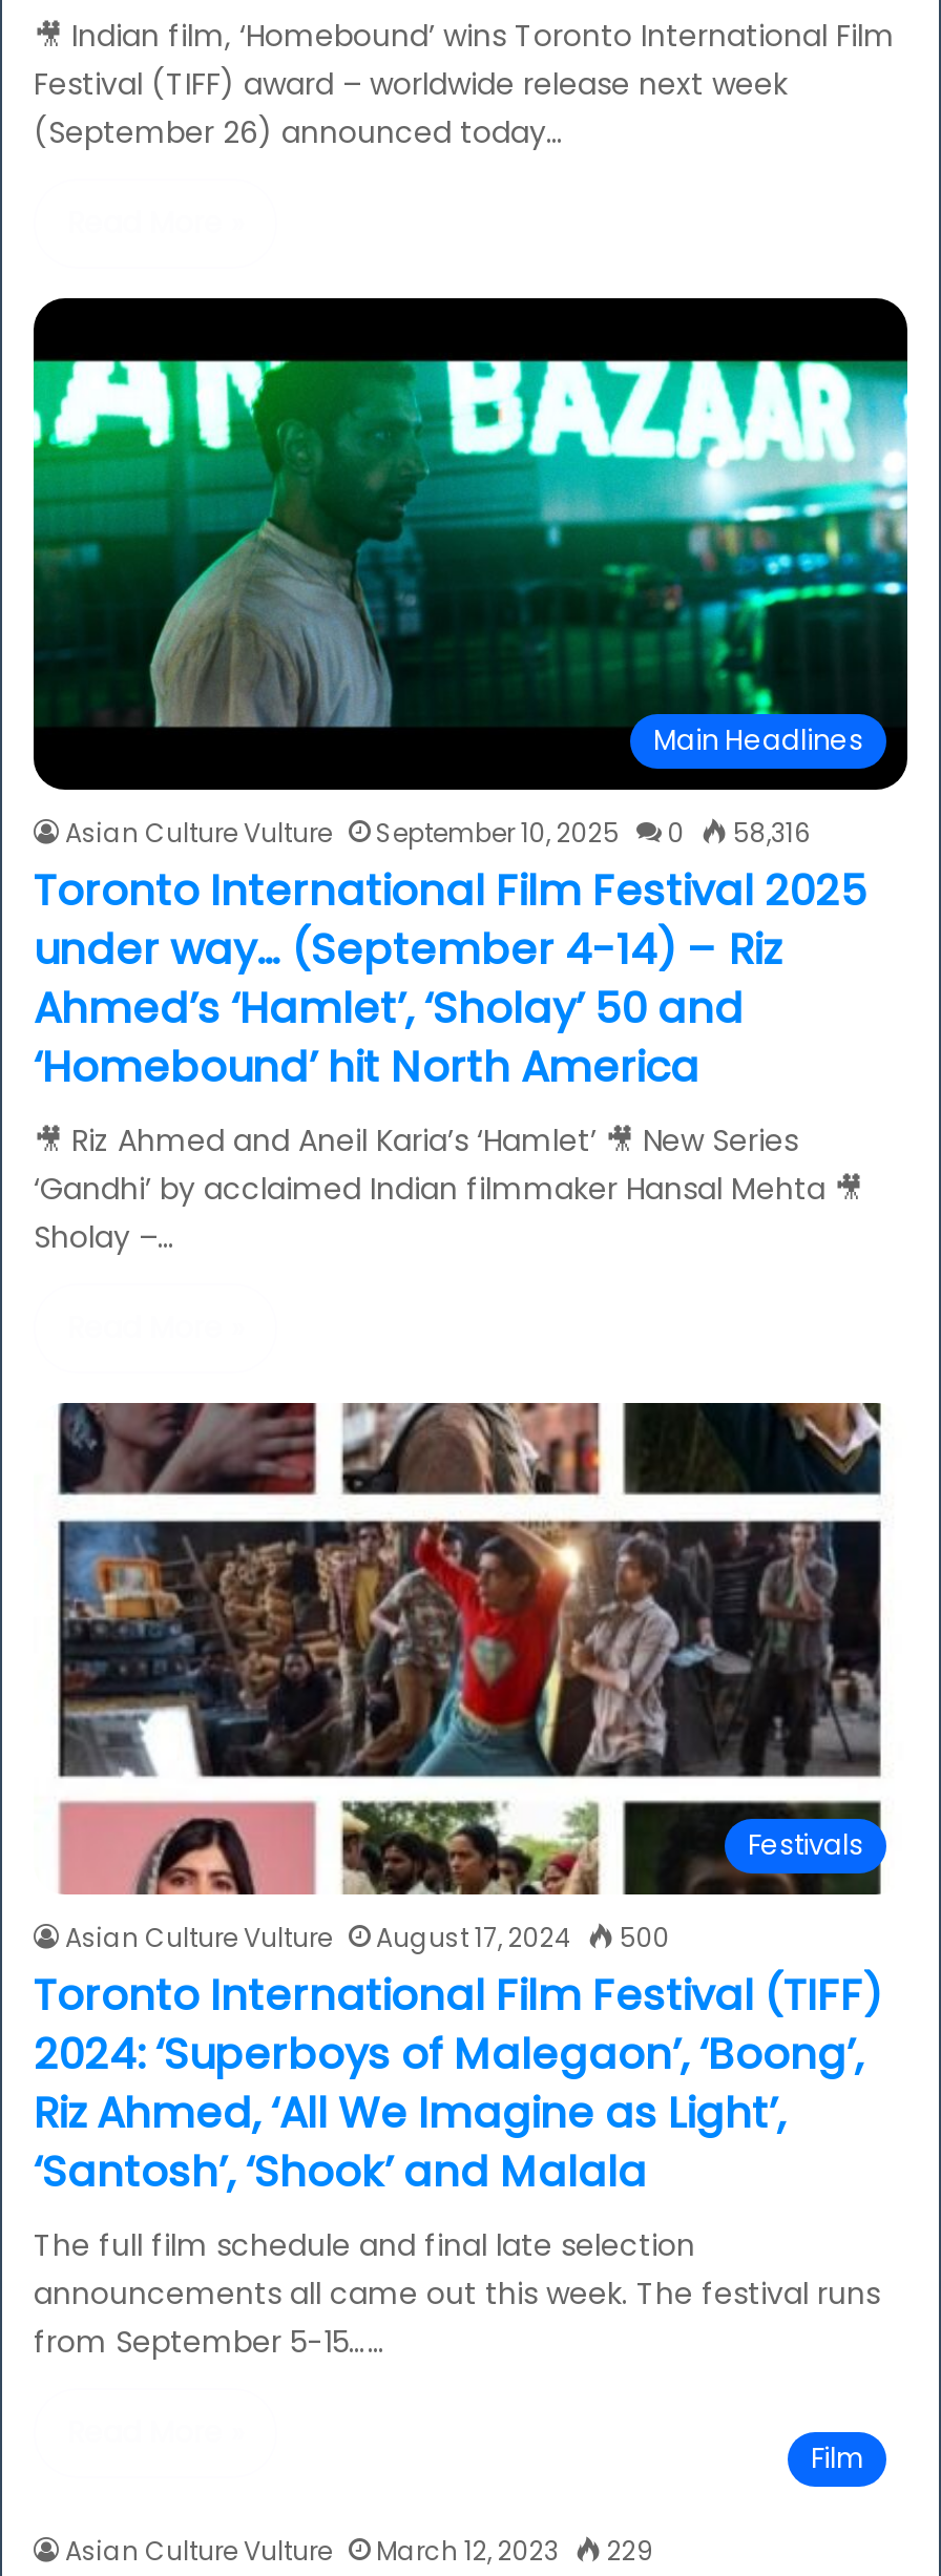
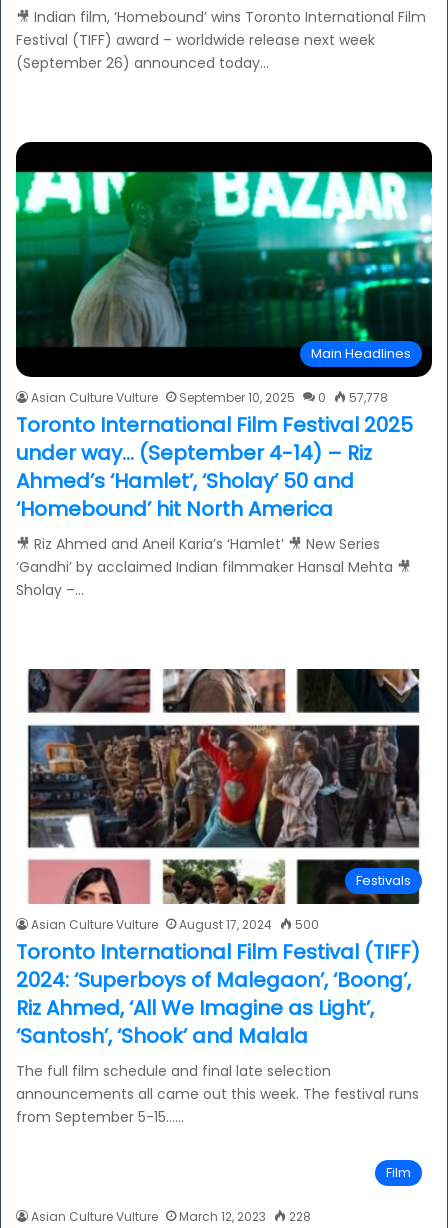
- Asian Culture Vulture September 10, 2025 0 58,316
+ Asian Culture Vulture September 10, 2025 0 57,778

- Asian Culture Vulture March 12, 2023 229
+ Asian Culture Vulture March 12, 2023 228
